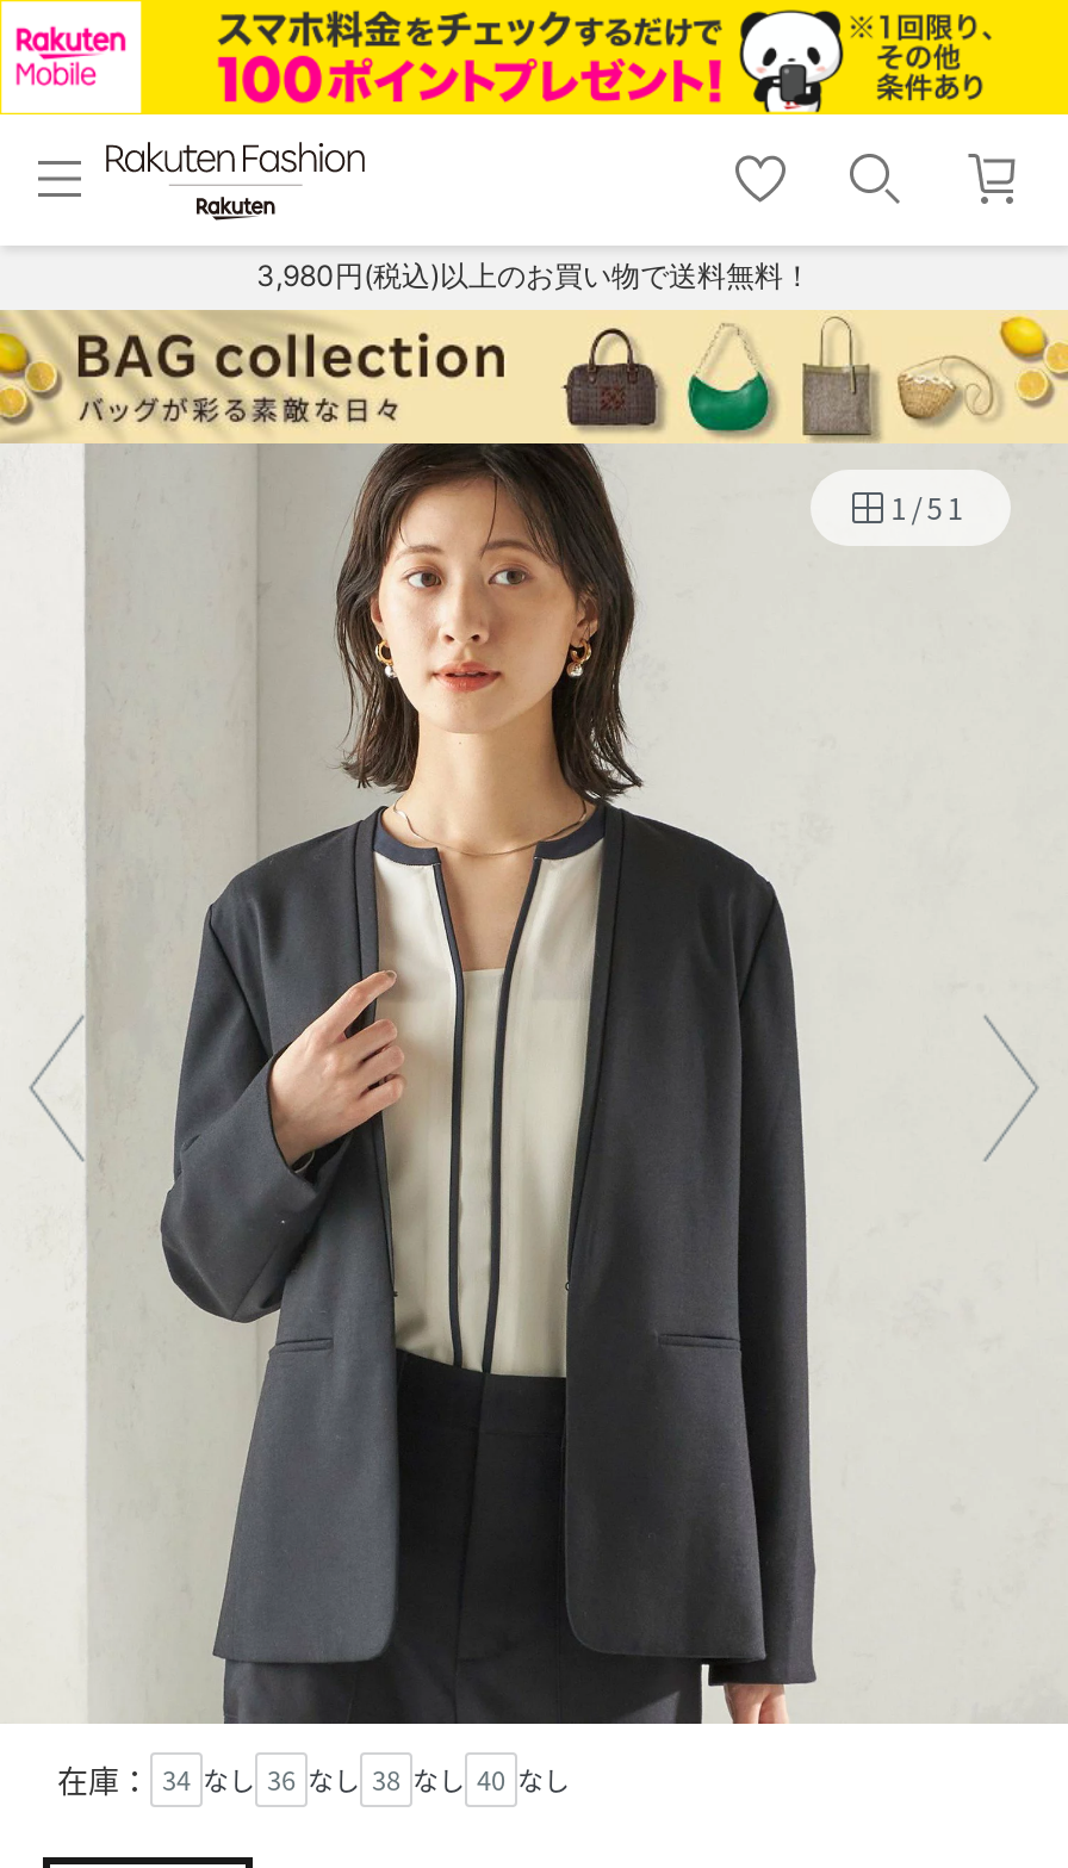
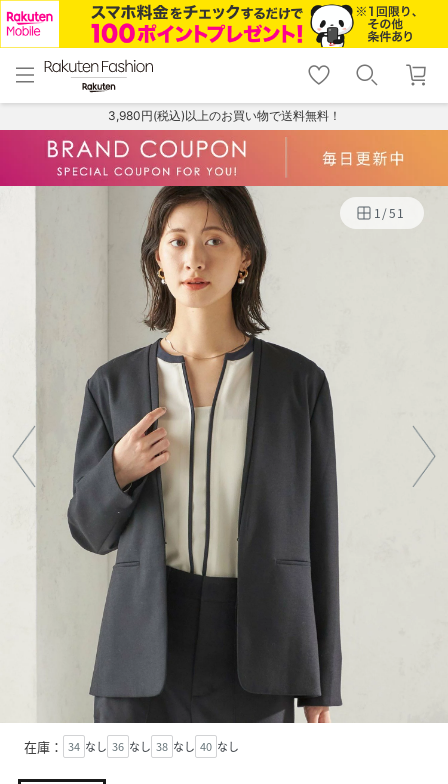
- [image]
+ [image]
